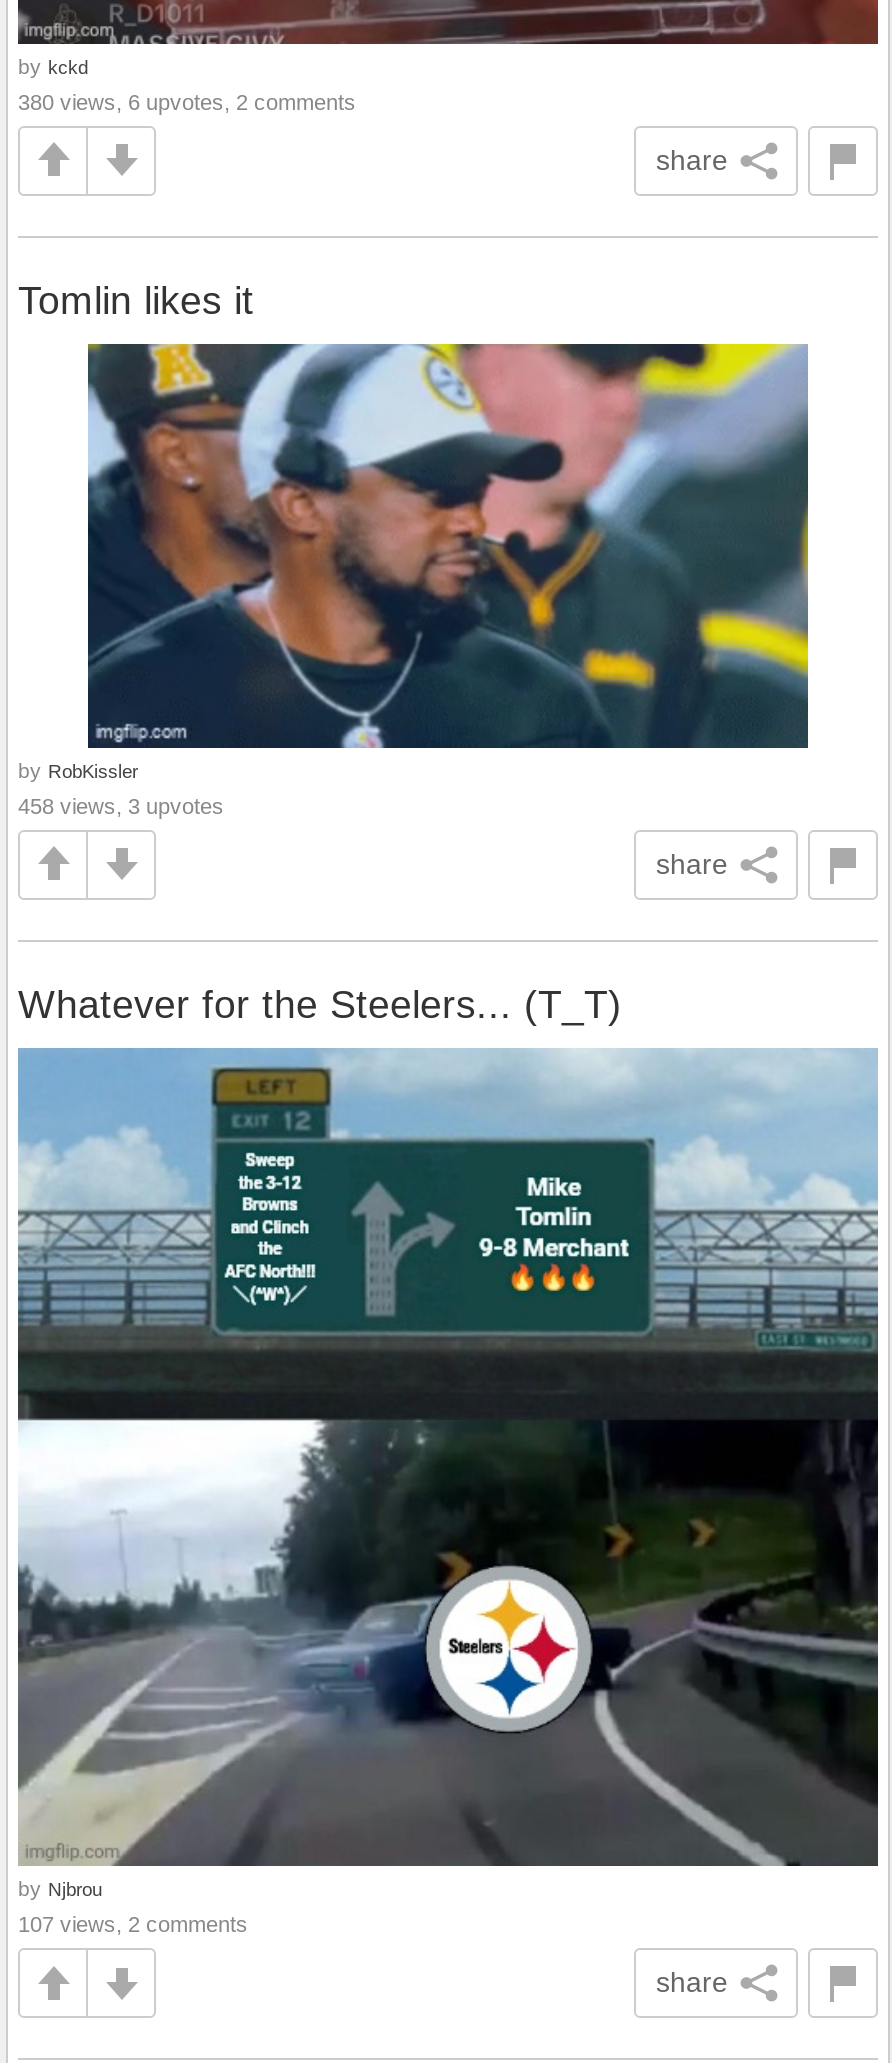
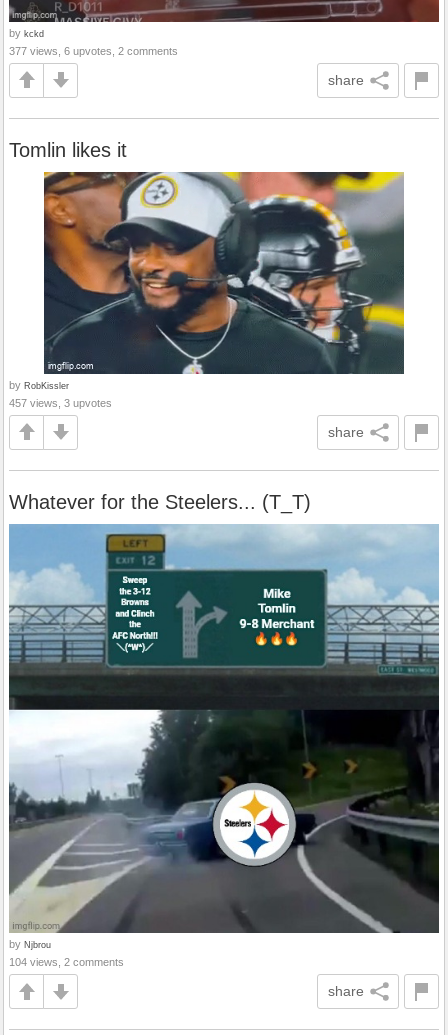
- 380 views, 6 upvotes, 2 comments
+ 377 views, 6 upvotes, 2 comments

- [image]
- 458 views, 3 upvotes
+ [image]
+ 457 views, 3 upvotes

- 107 views, 2 comments
+ 104 views, 2 comments
